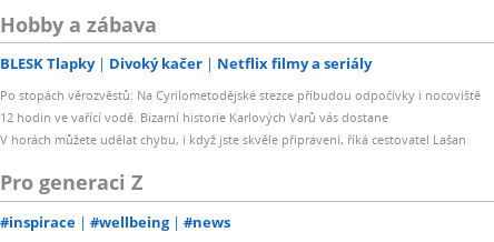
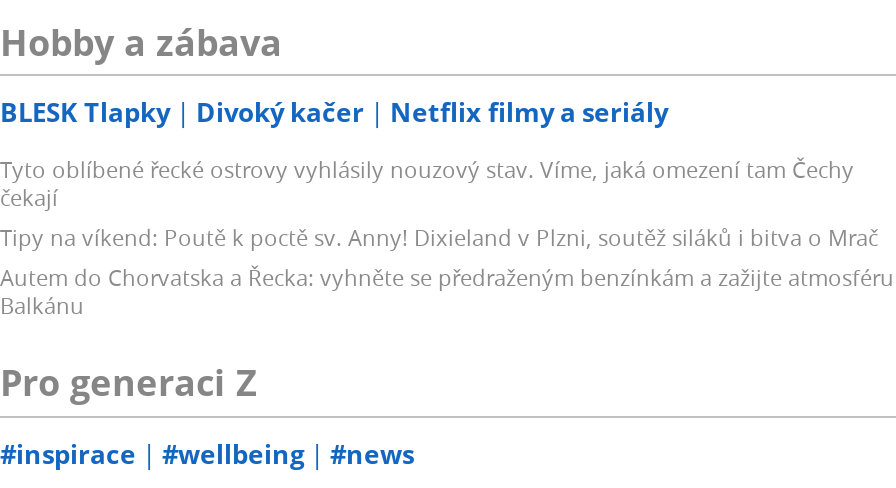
- Po stopách věrozvěstů: Na Cyrilometodějské stezce přibudou odpočívky i nocoviště
- 12 hodin ve vařící vodě. Bizarní historie Karlových Varů vás dostane
- V horách můžete udělat chybu, i když jste skvěle připravení, říká cestovatel Lašan
+ Tyto oblíbené řecké ostrovy vyhlásily nouzový stav. Víme, jaká omezení tam Čechy
+ čekají
+ Tipy na víkend: Poutě k poctě sv. Anny! Dixieland v Plzni, soutěž siláků i bitva o Mrač
+ Autem do Chorvatska a Řecka: vyhněte se předraženým benzínkám a zažijte atmosféru
+ Balkánu
